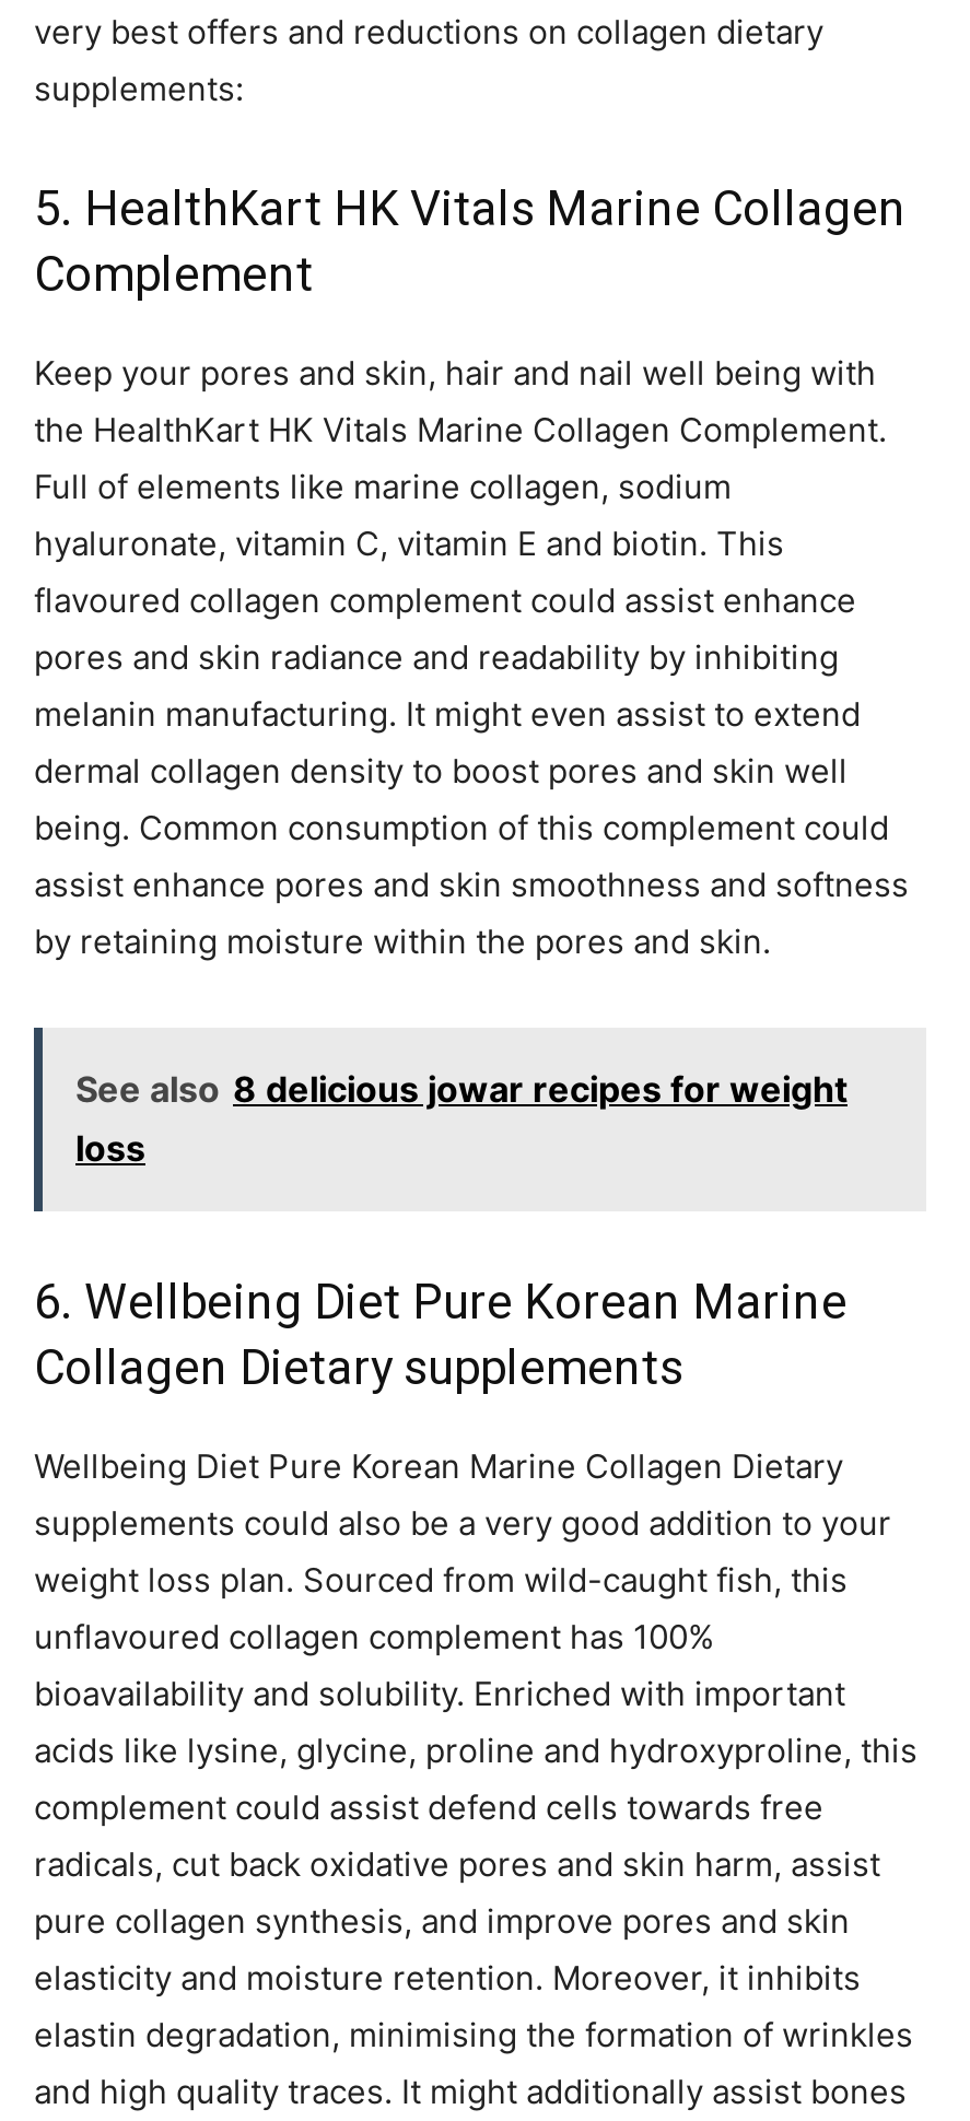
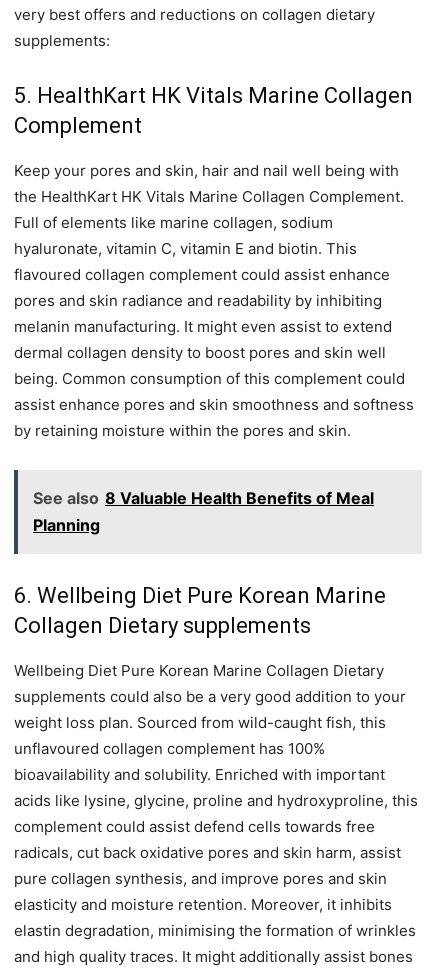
- See also 8 delicious jowar recipes for weight
- loss
+ See also 8 Valuable Health Benefits of Meal
+ Planning
